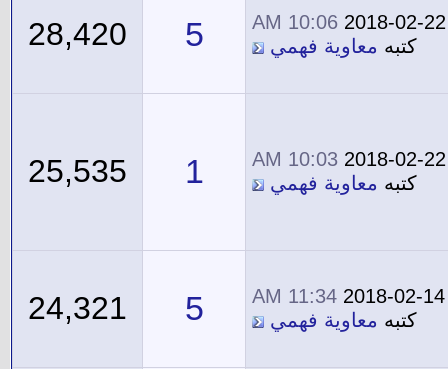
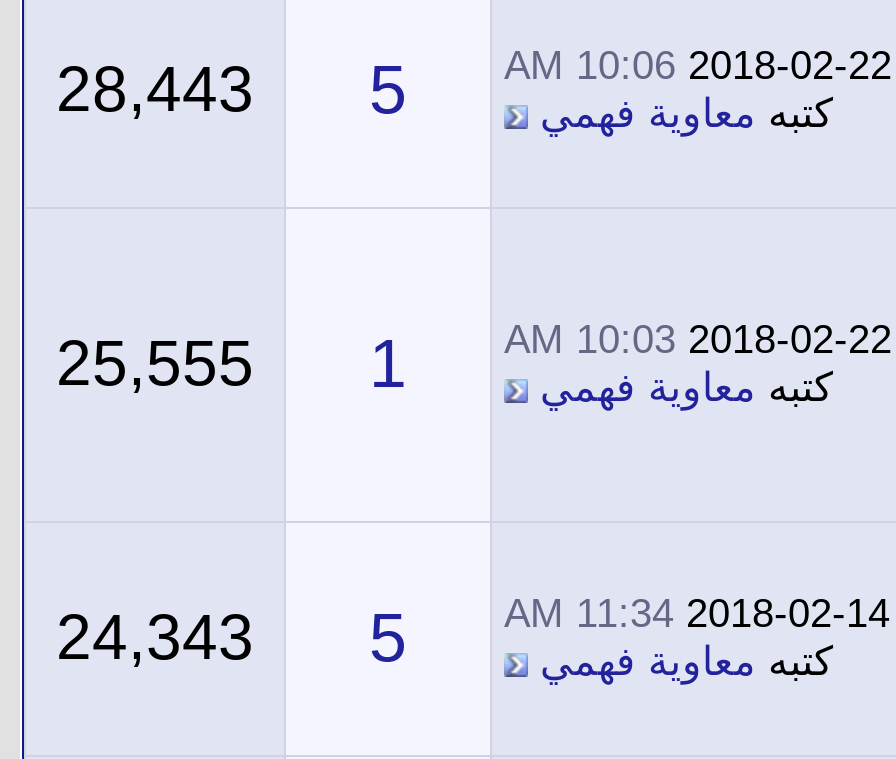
- 28,420 5
+ 28,443 5

- 25,535 1
+ 25,555 1

- 24,321 5
+ 24,343 5
